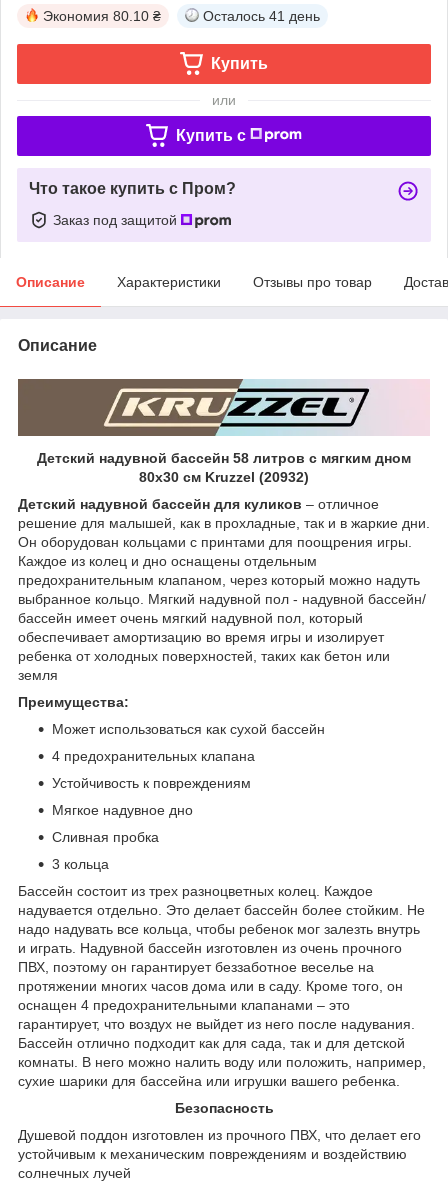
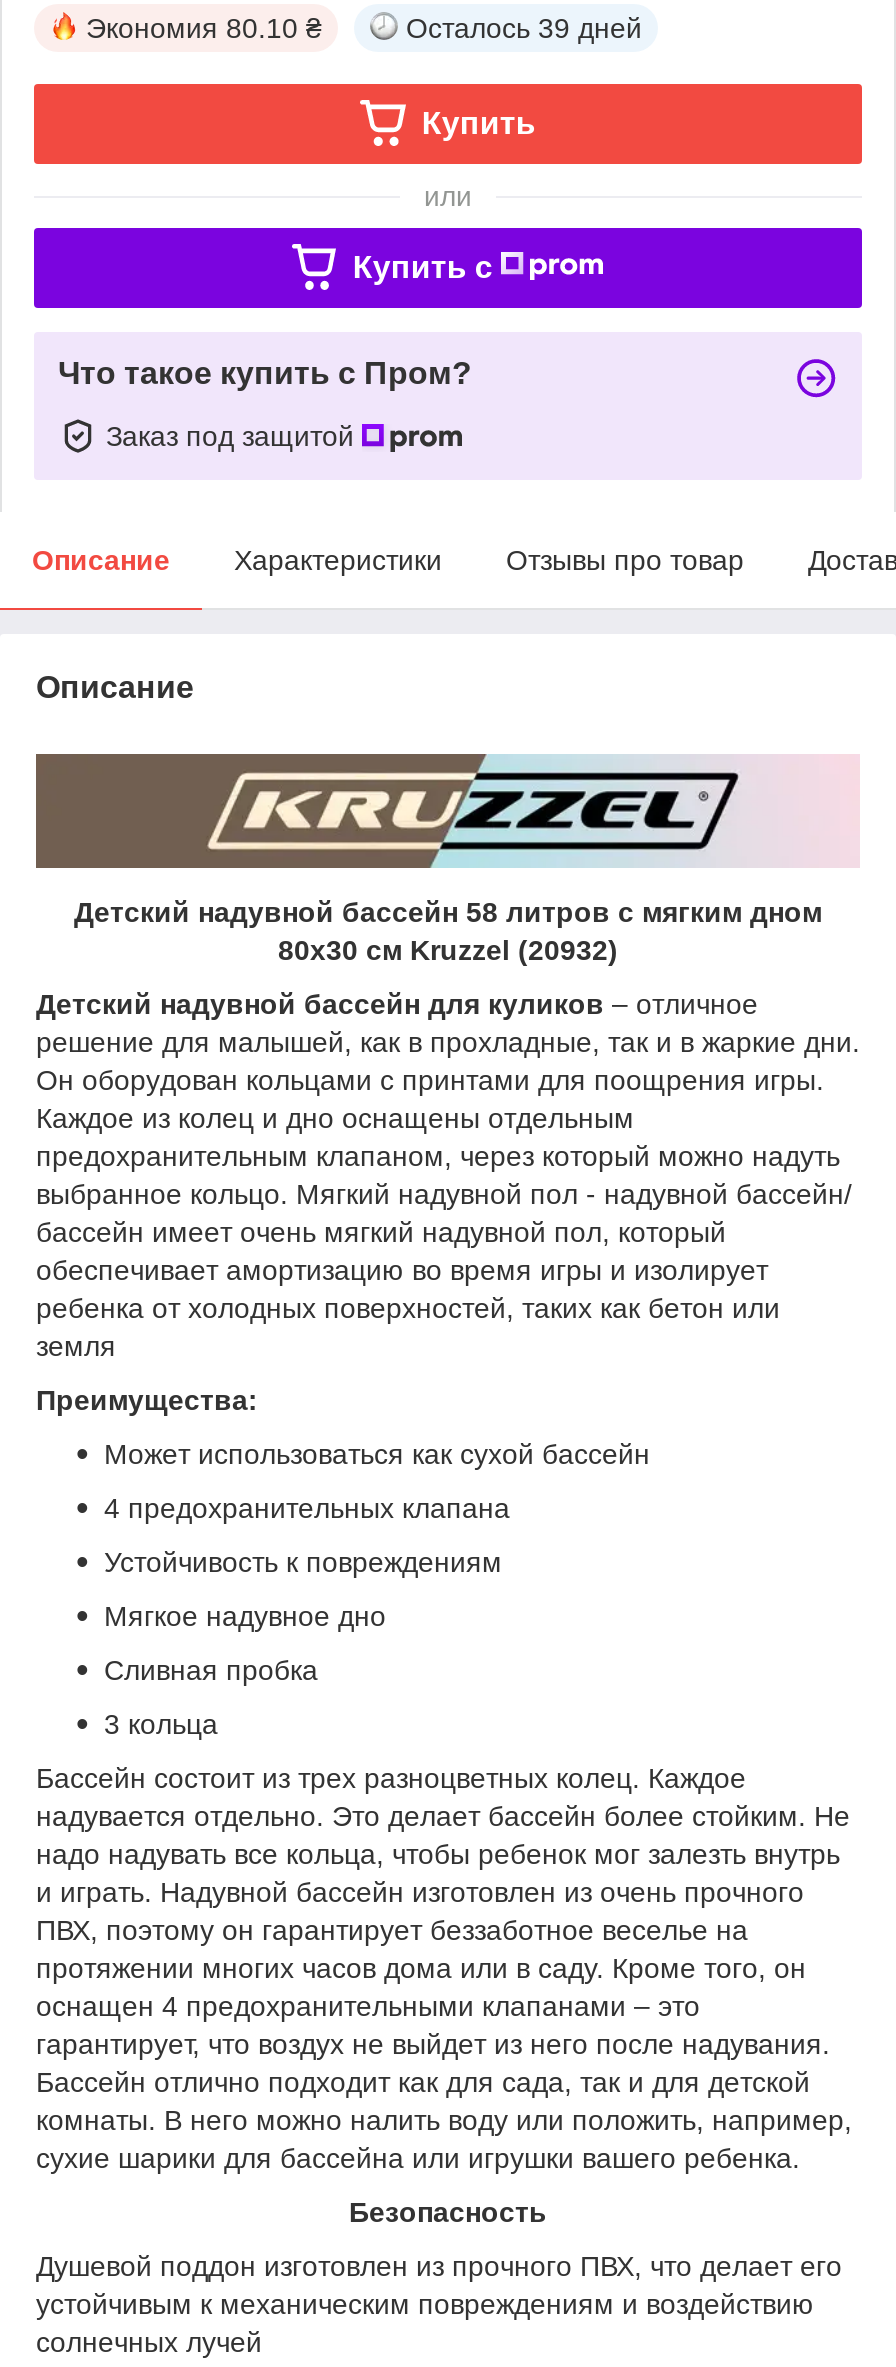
- Осталось 41 день
+ Осталось 39 дней
